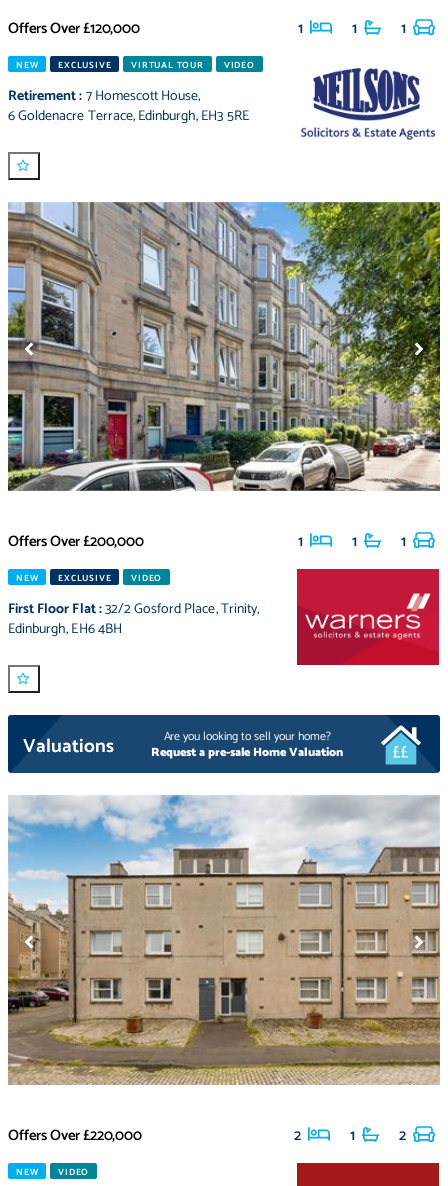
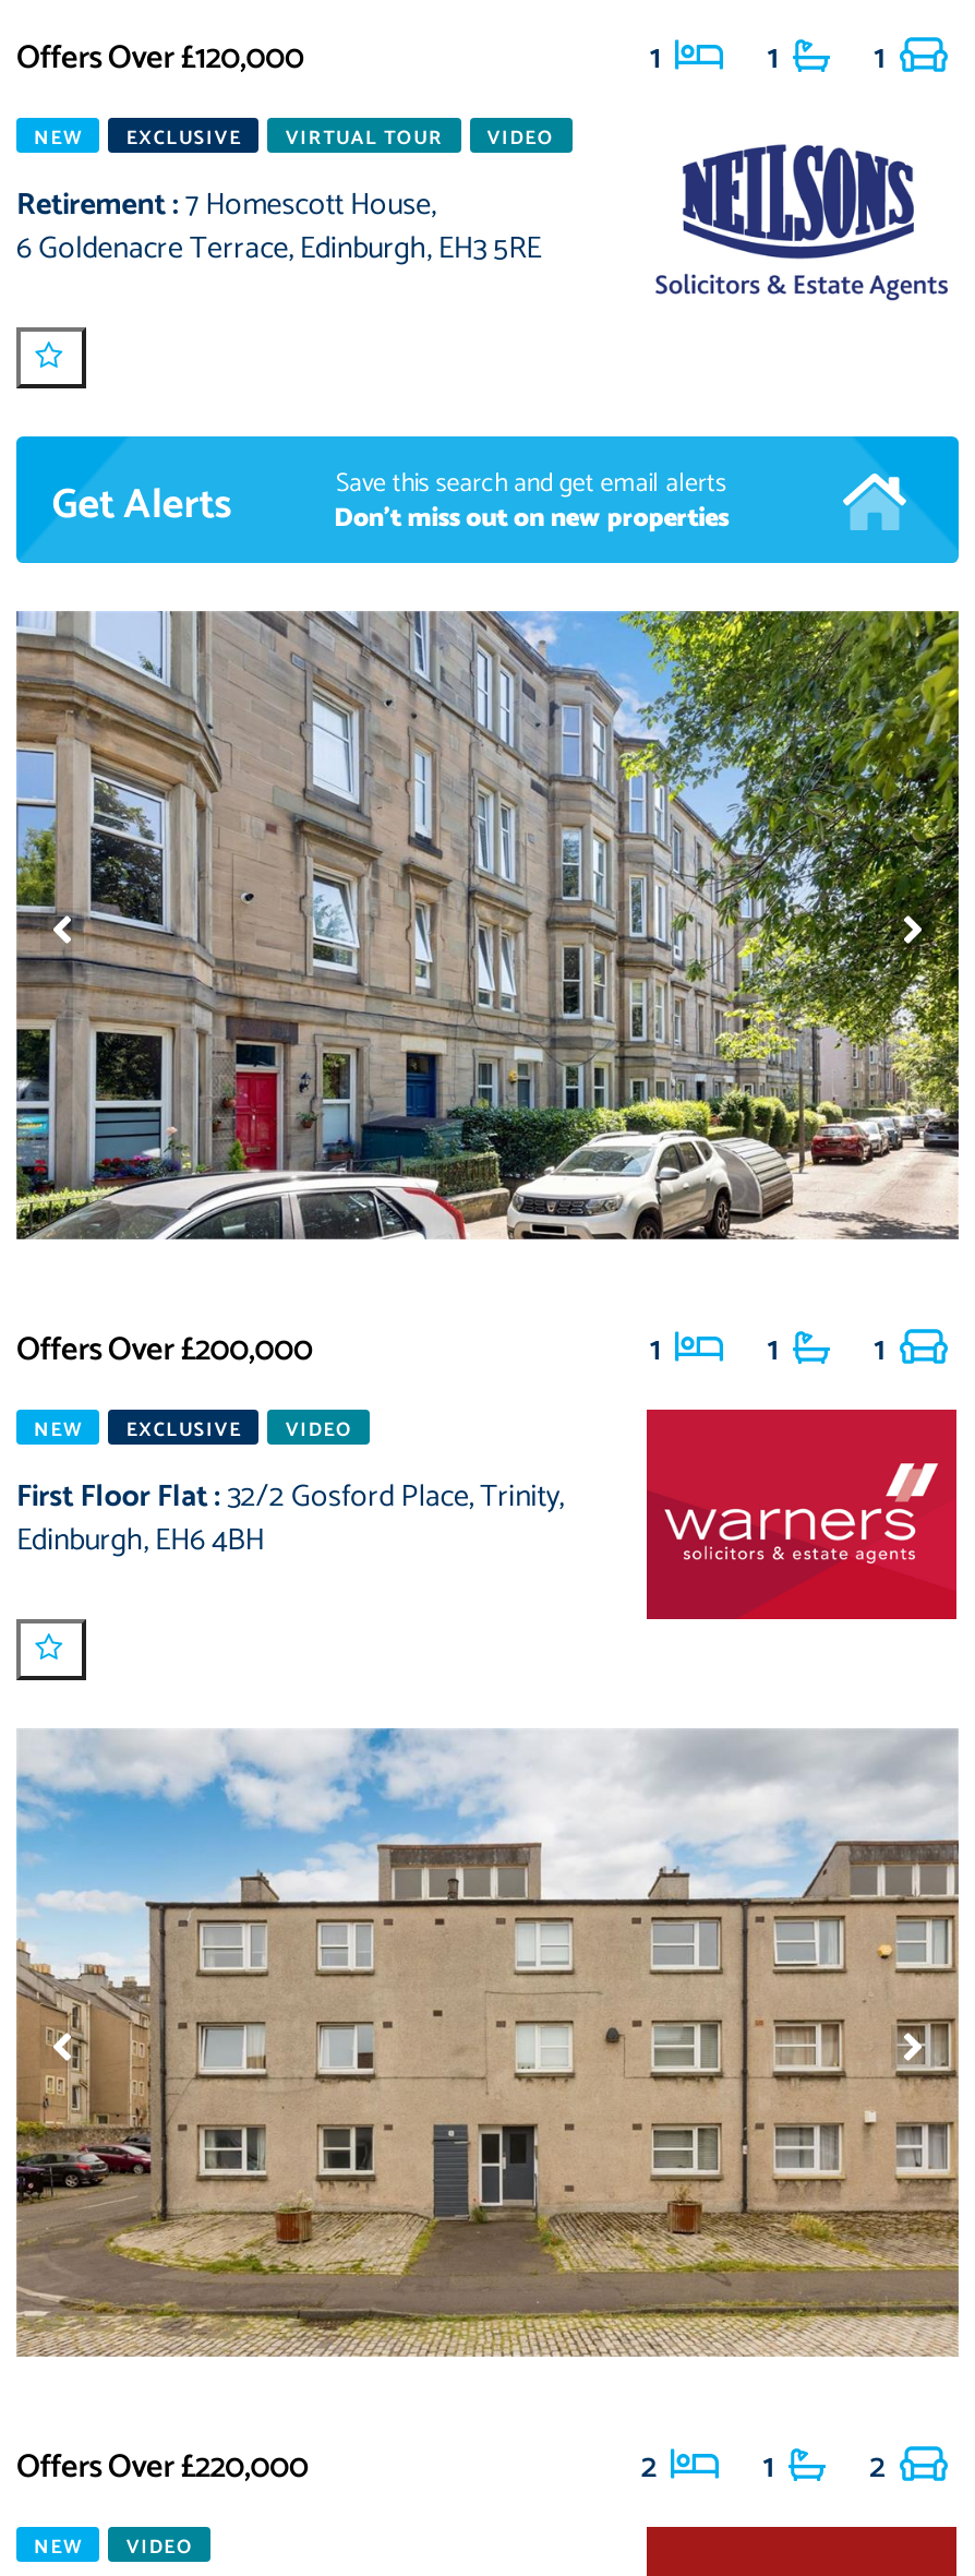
+ Get Alerts
+ Save this search and get email alerts
+ Don't miss out on new properties

moved down: [image] | Offers Over £200,000 | NEW | EXCLUSIVE | VIDEO | First Floor Flat: 32/2 Gosford Place,Trinity, | Edinburgh, EH6 4BH

- Valuations
- Are you looking to sell your home?
- Request a pre-sale Home Valuation
